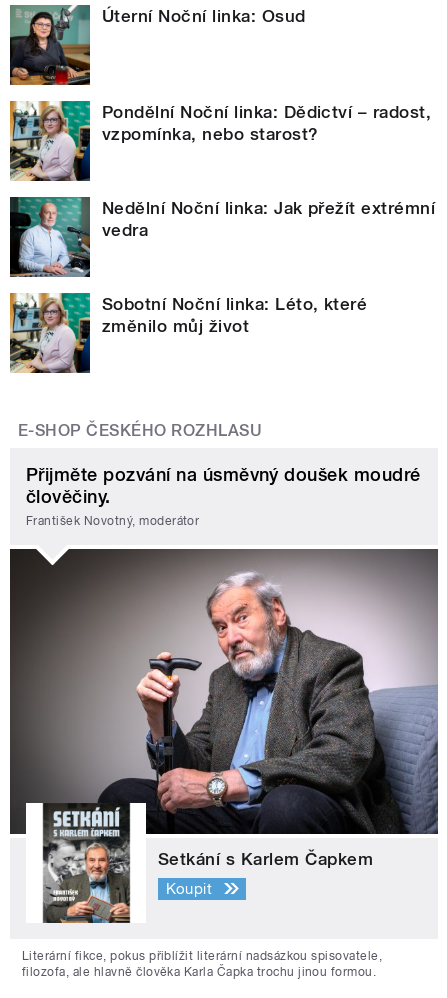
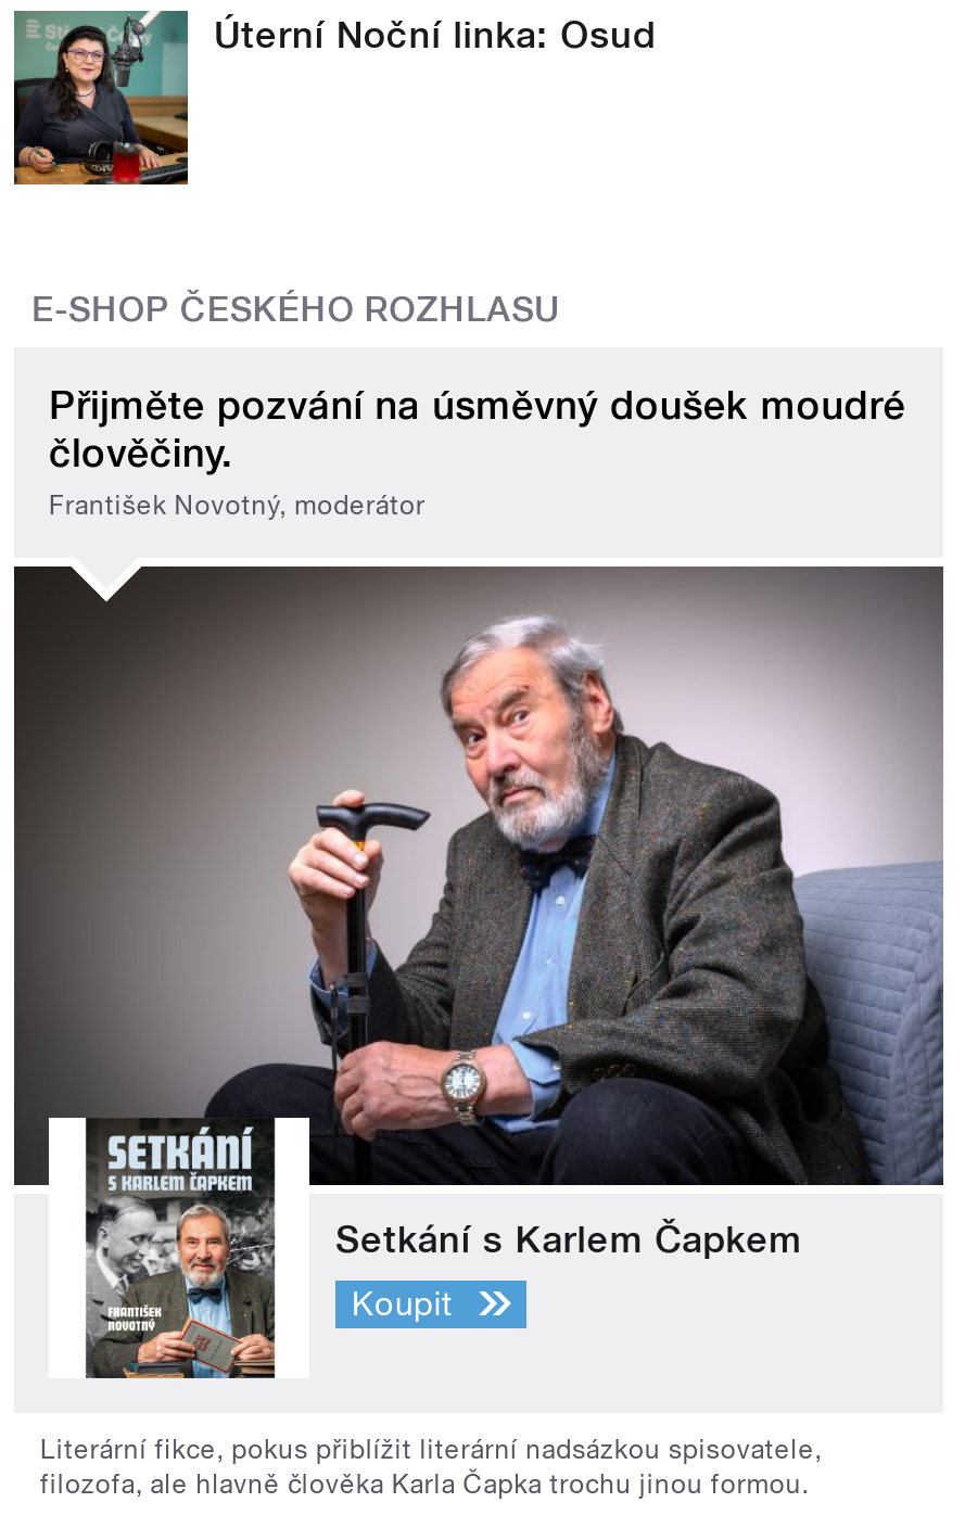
- [image]
- Pondělní Noční linka: Dědictví – radost,
- vzpomínka, nebo starost?

- [image]
- Nedělní Noční linka: Jak přežít extrémní
- vedra

- [image]
- Sobotní Noční linka: Léto, které
- změnilo můj život
